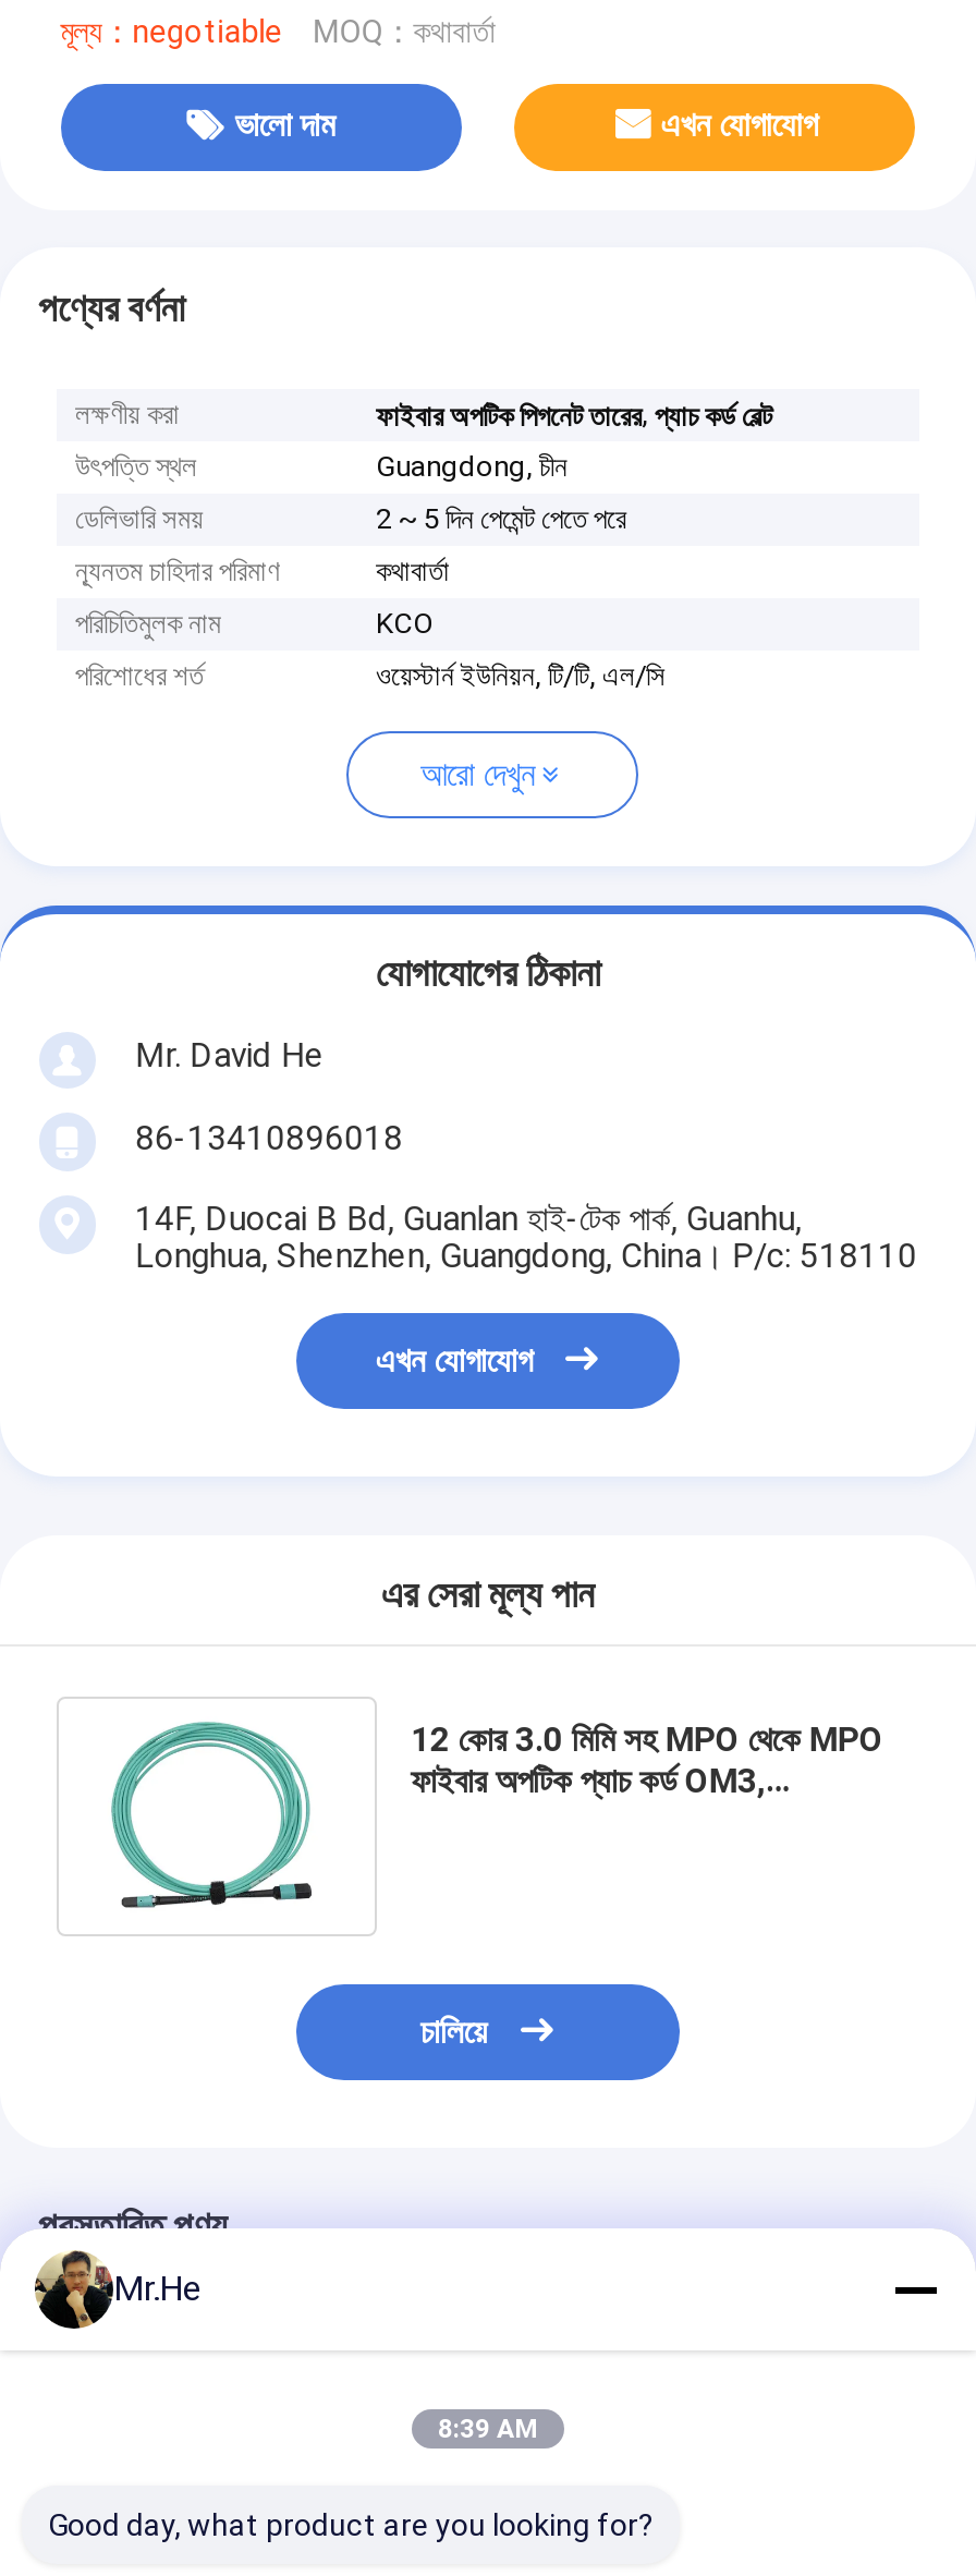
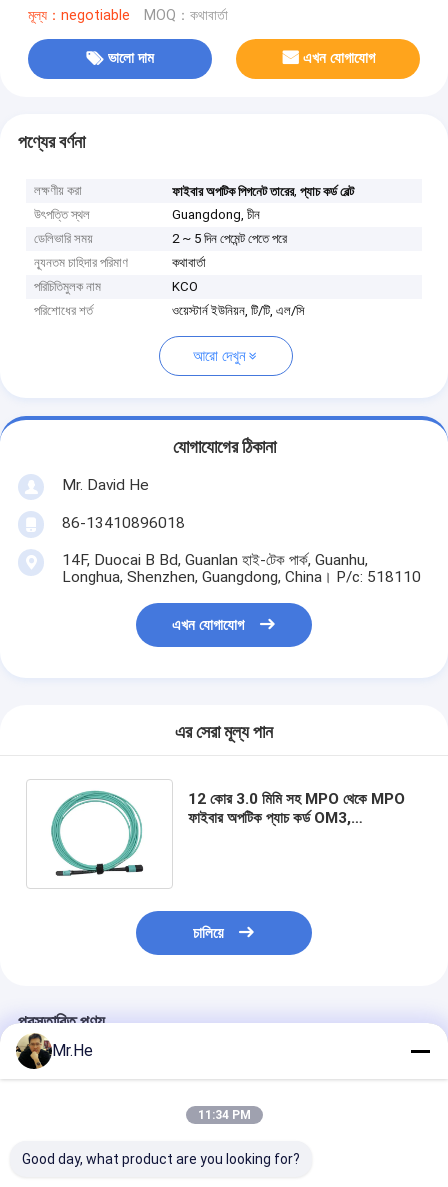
- 8:39 AM
+ 11:34 PM
